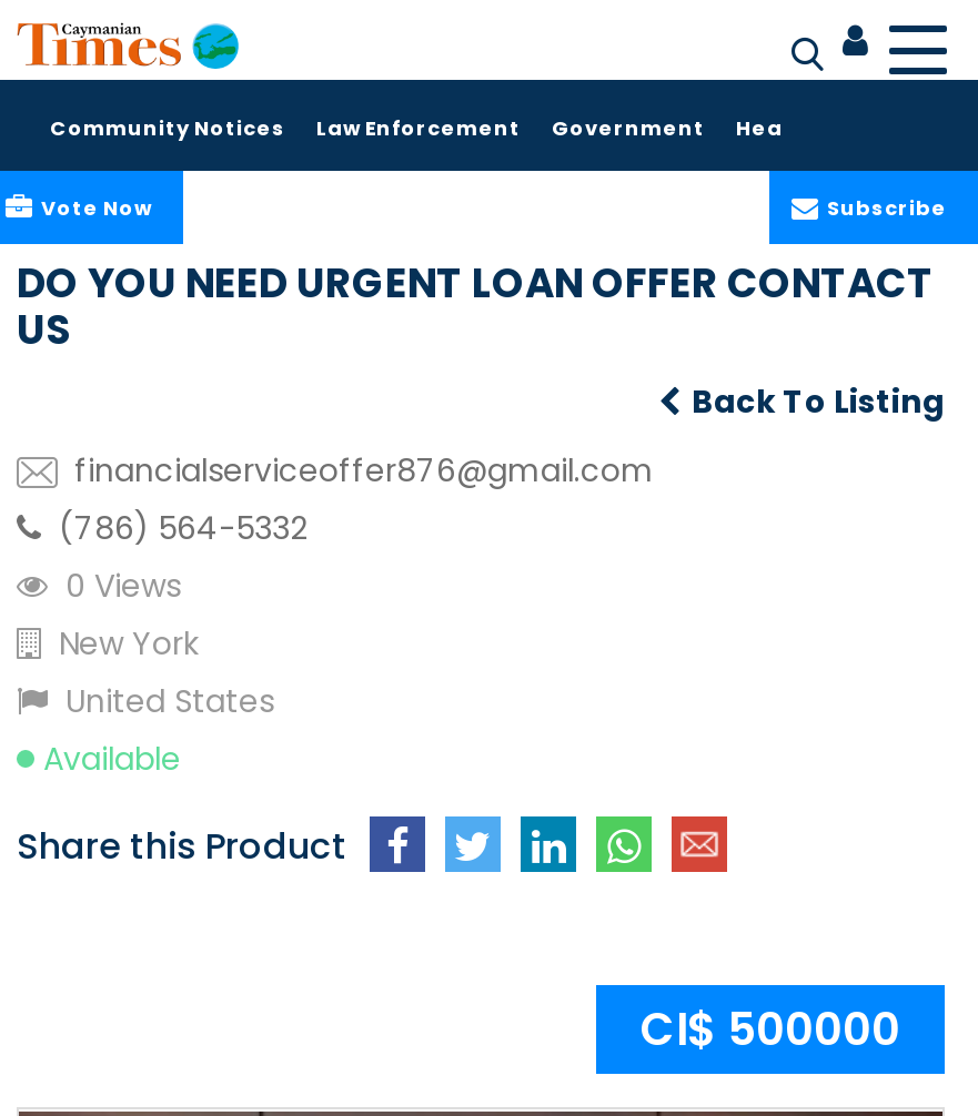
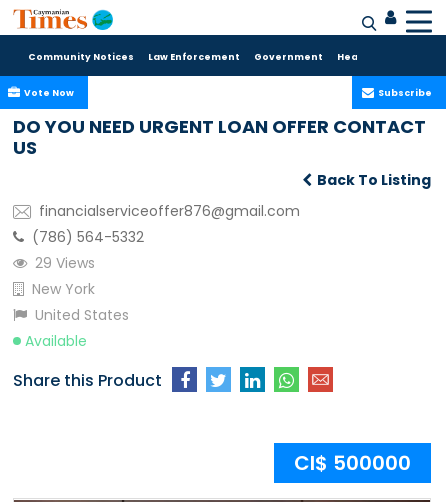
- 0 Views
+ 29 Views
